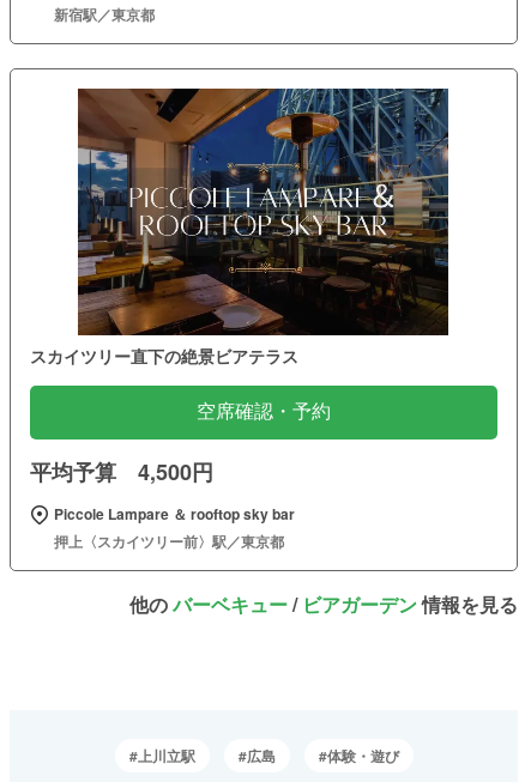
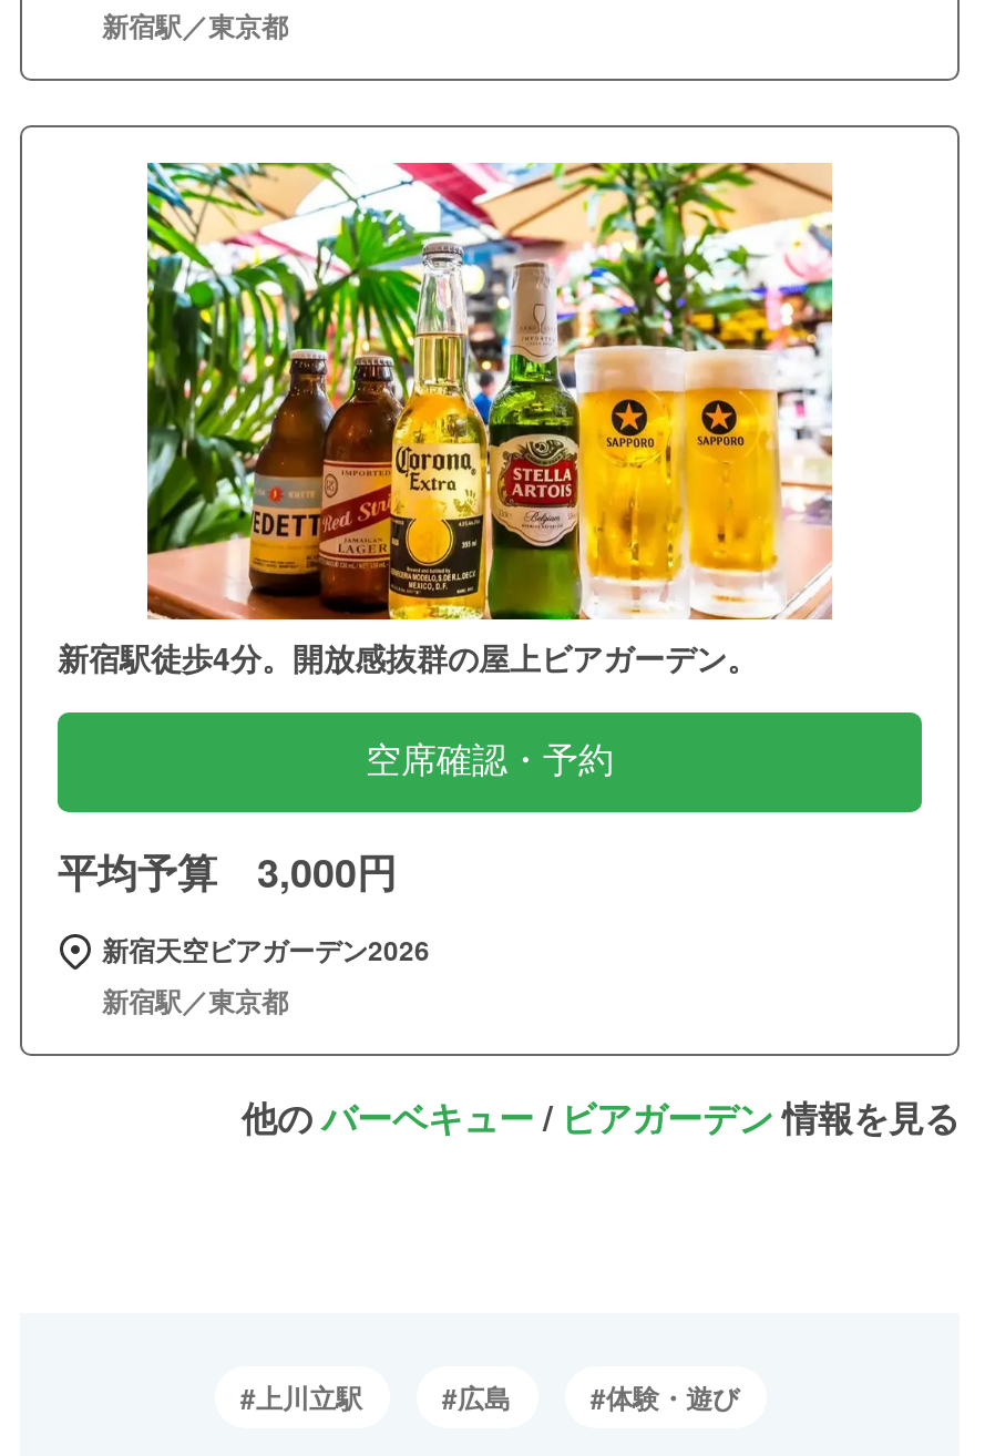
- [image]
- スカイツリー直下の絶景ビアテラス
+ [image]
+ 新宿駅徒歩4分。開放感抜群の屋上ビアガーデン。

- 平均予算 4,500円
+ 平均予算 3,000円

- Piccole Lampare ＆ rooftop sky bar
- 押上〈スカイツリー前〉駅／東京都
+ 新宿天空ビアガーデン2026
+ 新宿駅／東京都
